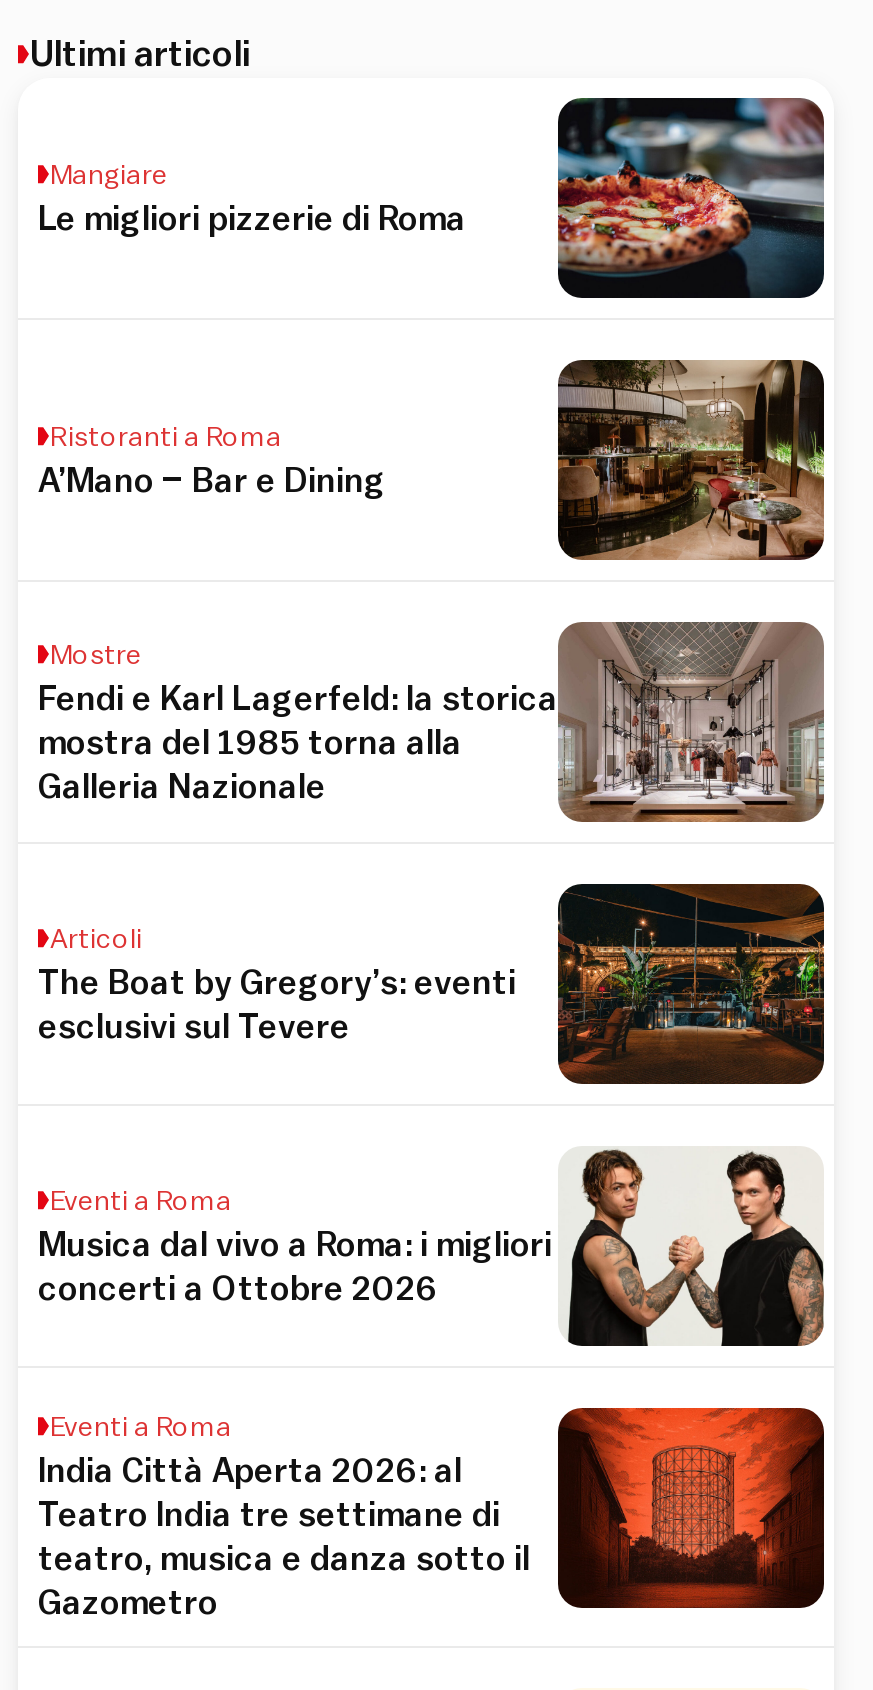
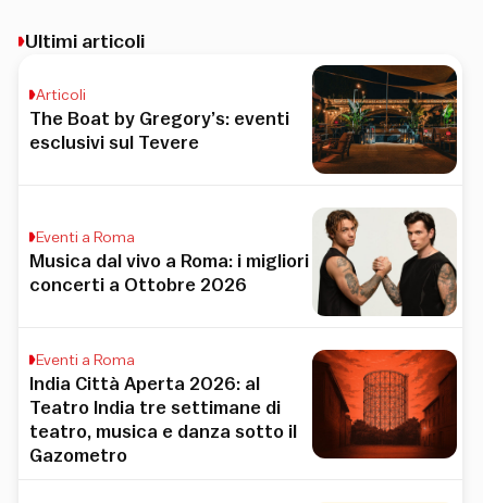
- [image]

- Mangiare
- Le migliori pizzerie di Roma

- [image]
- Mostre
- Fendi e Karl Lagerfeld: la storica
- mostra del 1985 torna alla
- Galleria Nazionale

- Ristoranti a Roma
- A’Mano – Bar e Dining

- [image]
